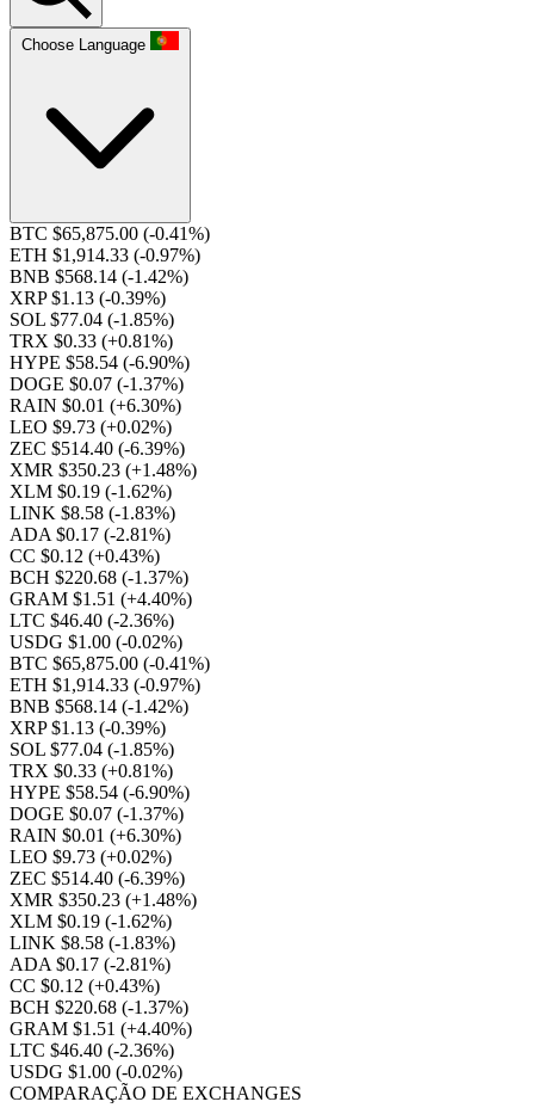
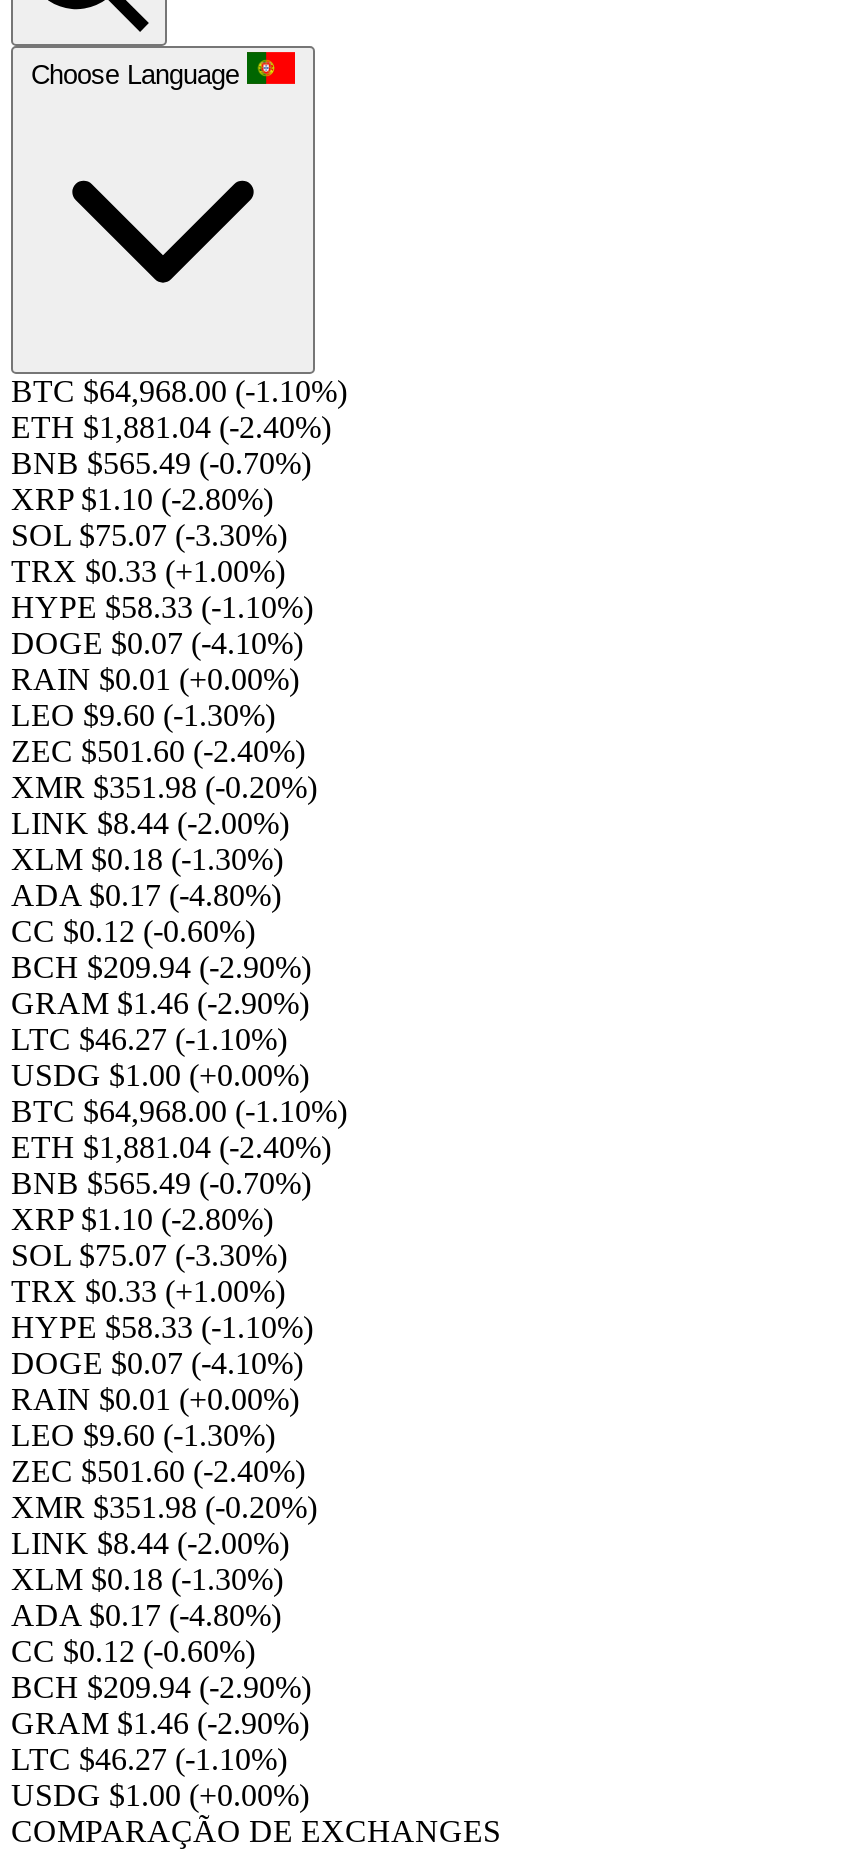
- BTC $65,875.00(-0.41%)
- ETH $1,914.33 (-0.97%)
- BNB $568.14 (-1.42%)
- XRP $1.13 (-0.39%)
- SOL $77.04(-1.85%)
- TRX $0.33 (+0.81%)
- HYPE $58.54 (-6.90%)
- DOGE $0.07 (-1.37%)
- RAIN $0.01 (+6.30%)
- LEO $9.73 (+0.02%)
- ZEC $514.40 (-6.39%)
- XMR $350.23(+1.48%)
- XLM $0.19 (-1.62%)
- LINK $8.58 (-1.83%)
- ADA $0.17 (-2.81%)
- CC $0.12 (+0.43%)
- BCH $220.68 (-1.37%)
- GRAM $1.51 (+4.40%)
- LTC $46.40 (-2.36%)
- USDG $1.00(-0.02%)
- BTC $65,875.00 (-0.41%)
- ETH $1,914.33 (-0.97%)
- BNB $568.14 (-1.42%)
- XRP $1.13 (-0.39%)
- SOL $77.04(-1.85%)
- TRX $0.33 (+0.81%)
- HYPE $58.54 (-6.90%)
- DOGE $0.07 (-1.37%)
- RAIN $0.01 (+6.30%)
- LEO $9.73 (+0.02%)
- ZEC $514.40 (-6.39%)
- XMR $350.23(+1.48%)
- XLM $0.19 (-1.62%)
- LINK $8.58 (-1.83%)
- ADA $0.17 (-2.81%)
- CC $0.12 (+0.43%)
- BCH $220.68 (-1.37%)
- GRAM $1.51 (+4.40%)
- LTC $46.40 (-2.36%)
- USDG $1.00(-0.02%)
+ BTC $64,968.00(-1.10%)
+ ETH $1,881.04 (-2.40%)
+ BNB $565.49 (-0.70%)
+ XRP $1.10 (-2.80%)
+ SOL $75.07(-3.30%)
+ TRX $0.33 (+1.00%)
+ HYPE $58.33 (-1.10%)
+ DOGE $0.07 (-4.10%)
+ RAIN $0.01 (+0.00%)
+ LEO $9.60 (-1.30%)
+ ZEC $501.60 (-2.40%)
+ XMR $351.98(-0.20%)
+ LINK $8.44 (-2.00%)
+ XLM $0.18 (-1.30%)
+ ADA $0.17 (-4.80%)
+ CC $0.12 (-0.60%)
+ BCH $209.94 (-2.90%)
+ GRAM $1.46 (-2.90%)
+ LTC $46.27 (-1.10%)
+ USDG $1.00(+0.00%)
+ BTC $64,968.00 (-1.10%)
+ ETH $1,881.04 (-2.40%)
+ BNB $565.49 (-0.70%)
+ XRP $1.10 (-2.80%)
+ SOL $75.07(-3.30%)
+ TRX $0.33 (+1.00%)
+ HYPE $58.33 (-1.10%)
+ DOGE $0.07 (-4.10%)
+ RAIN $0.01 (+0.00%)
+ LEO $9.60 (-1.30%)
+ ZEC $501.60 (-2.40%)
+ XMR $351.98(-0.20%)
+ LINK $8.44 (-2.00%)
+ XLM $0.18 (-1.30%)
+ ADA $0.17 (-4.80%)
+ CC $0.12 (-0.60%)
+ BCH $209.94 (-2.90%)
+ GRAM $1.46 (-2.90%)
+ LTC $46.27 (-1.10%)
+ USDG $1.00(+0.00%)
